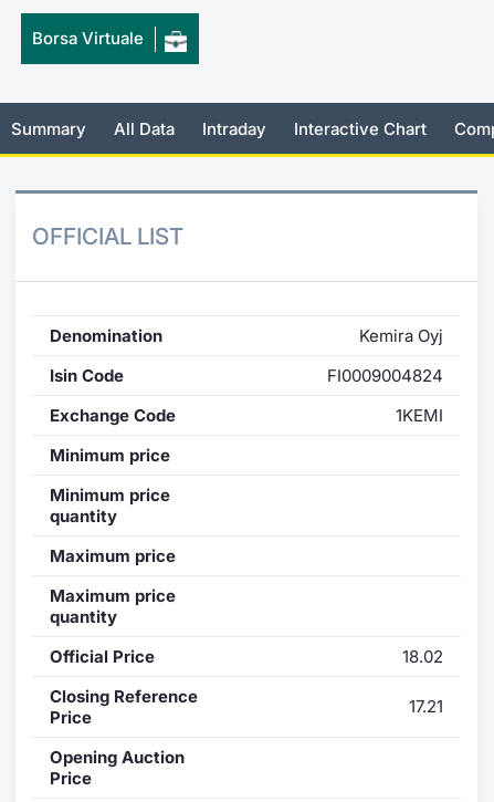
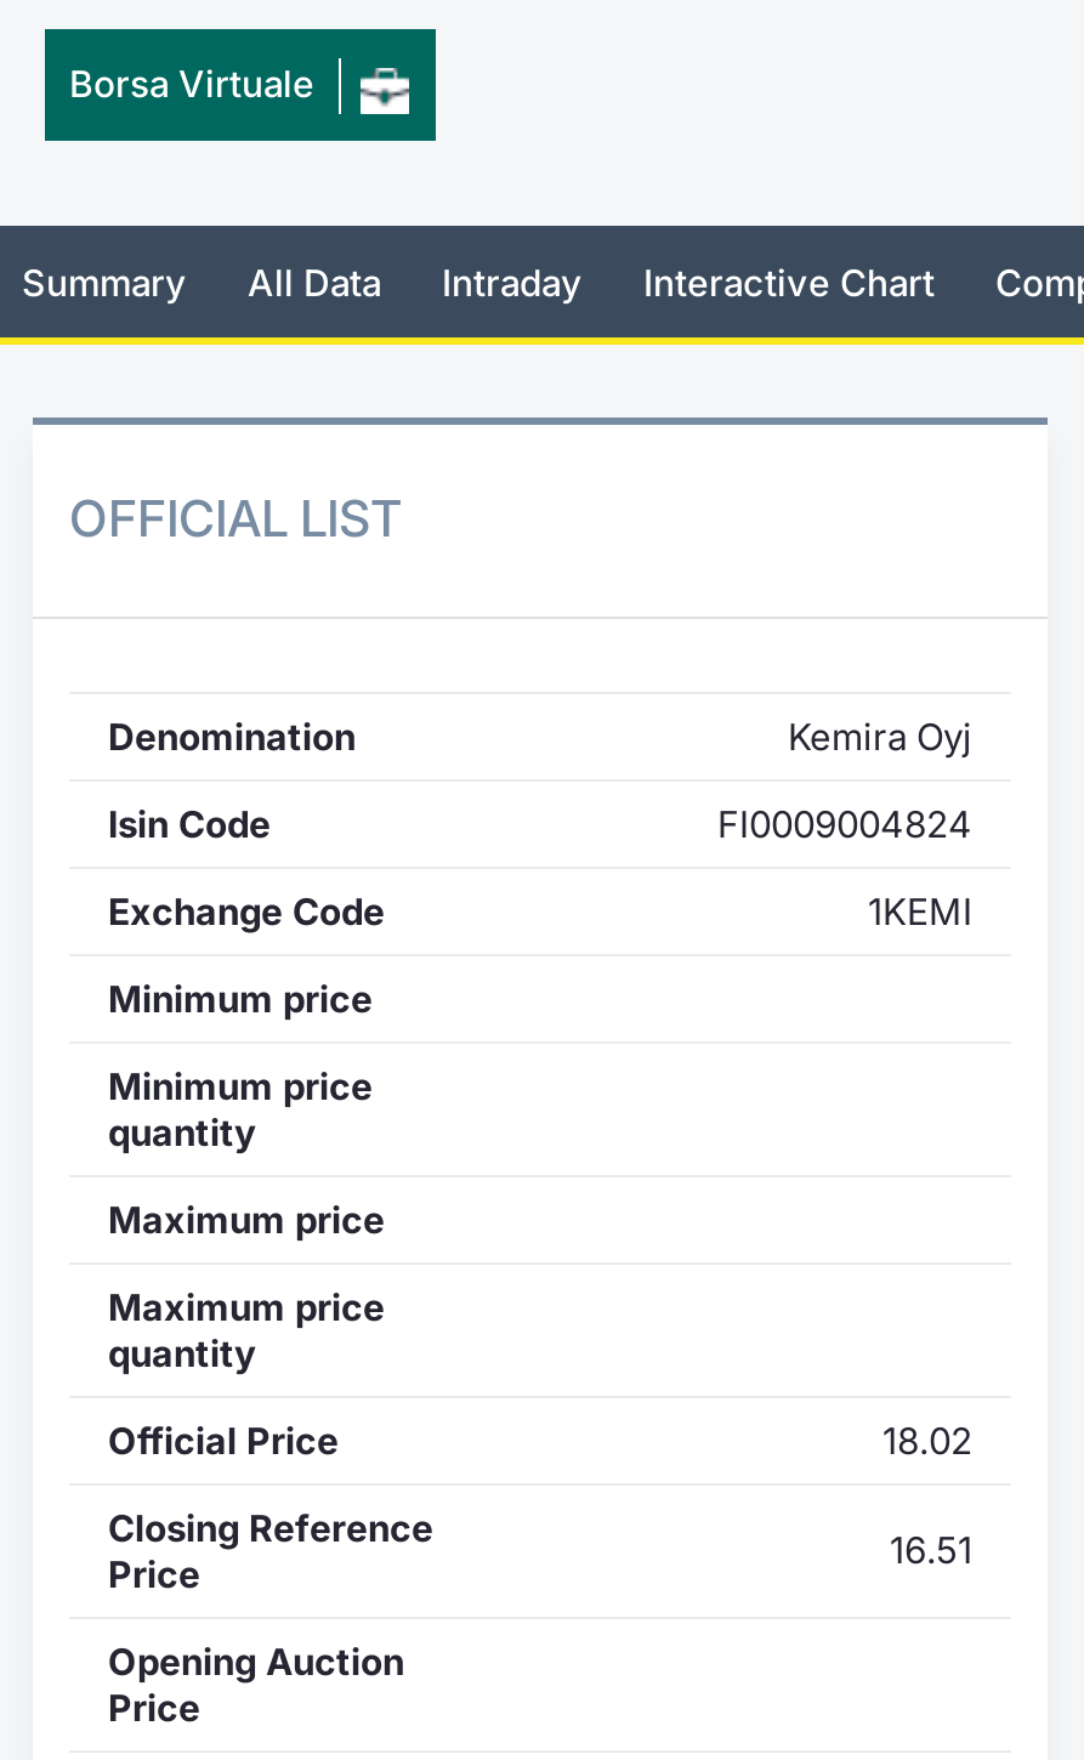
- 17.21
+ 16.51
